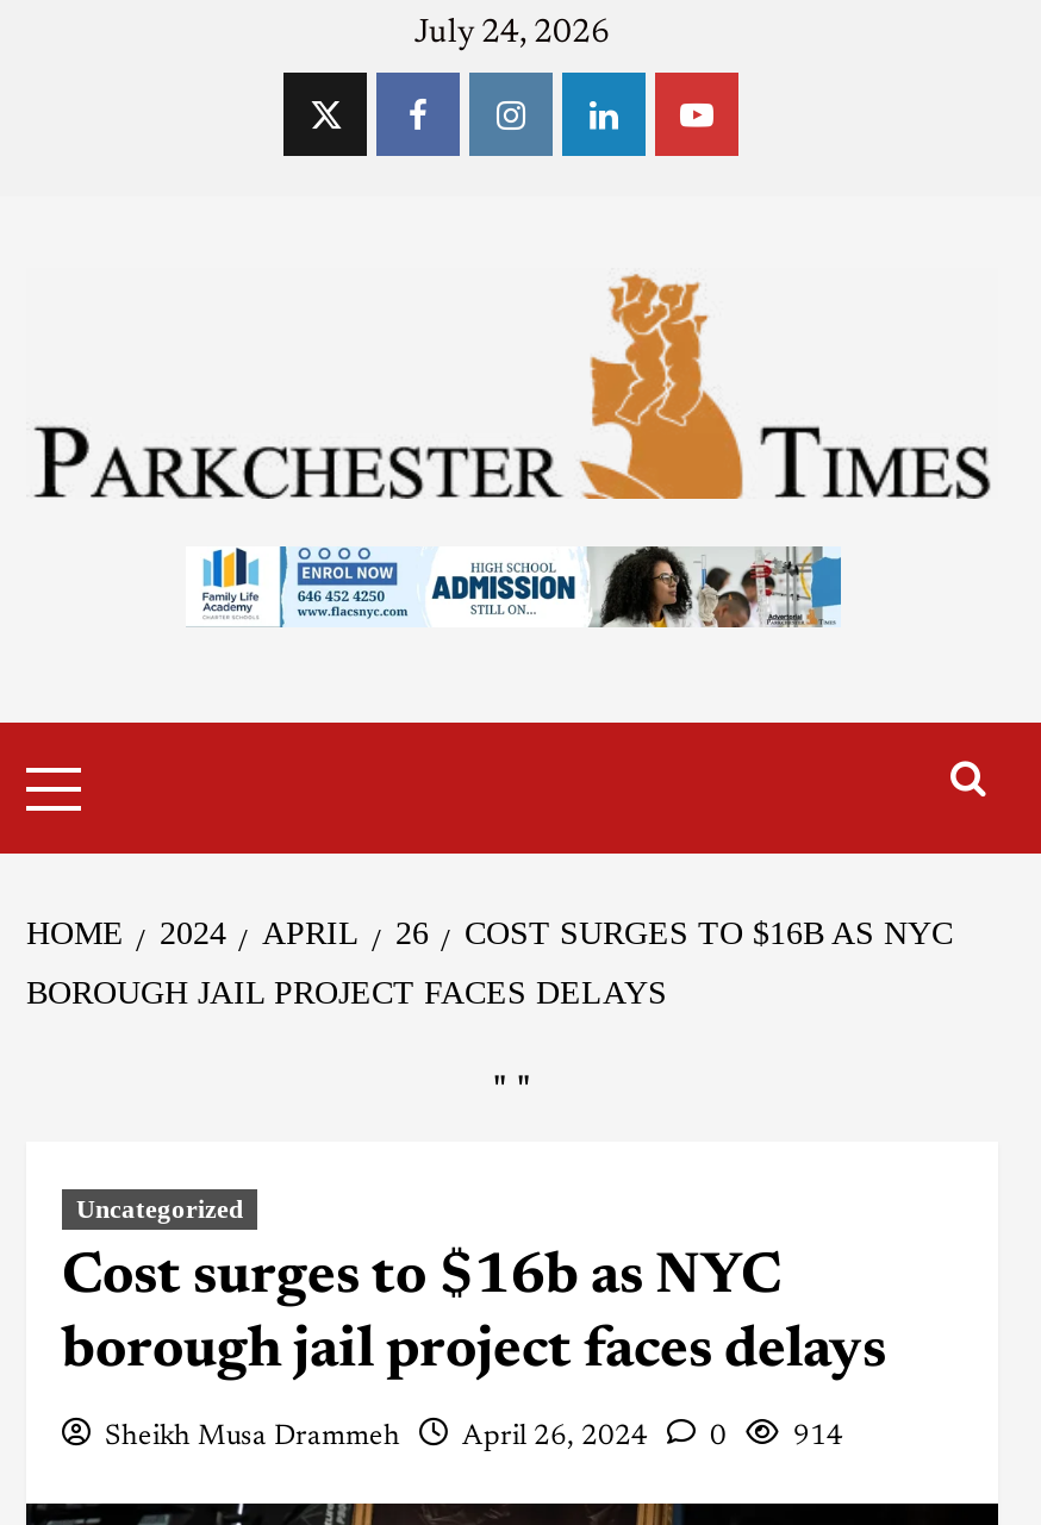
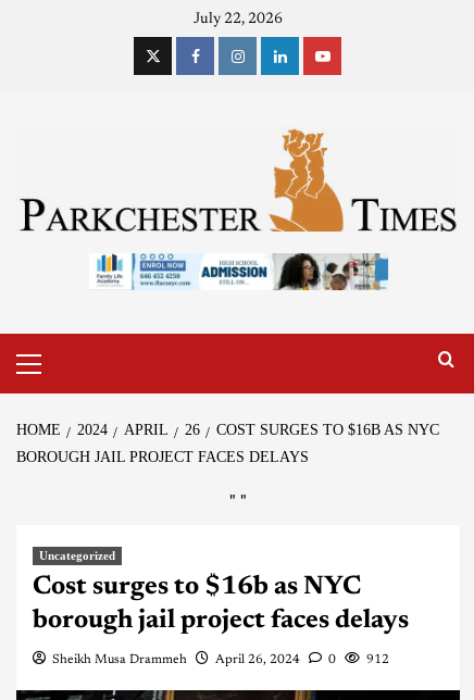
- July 24, 2026
+ July 22, 2026

- 914
+ 912
